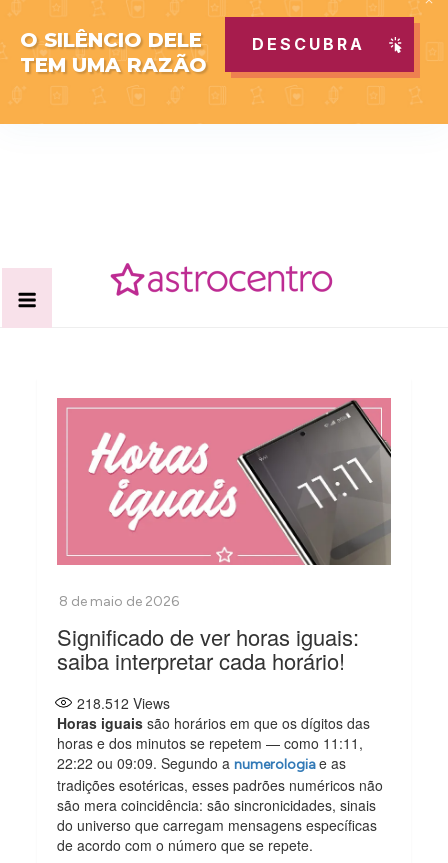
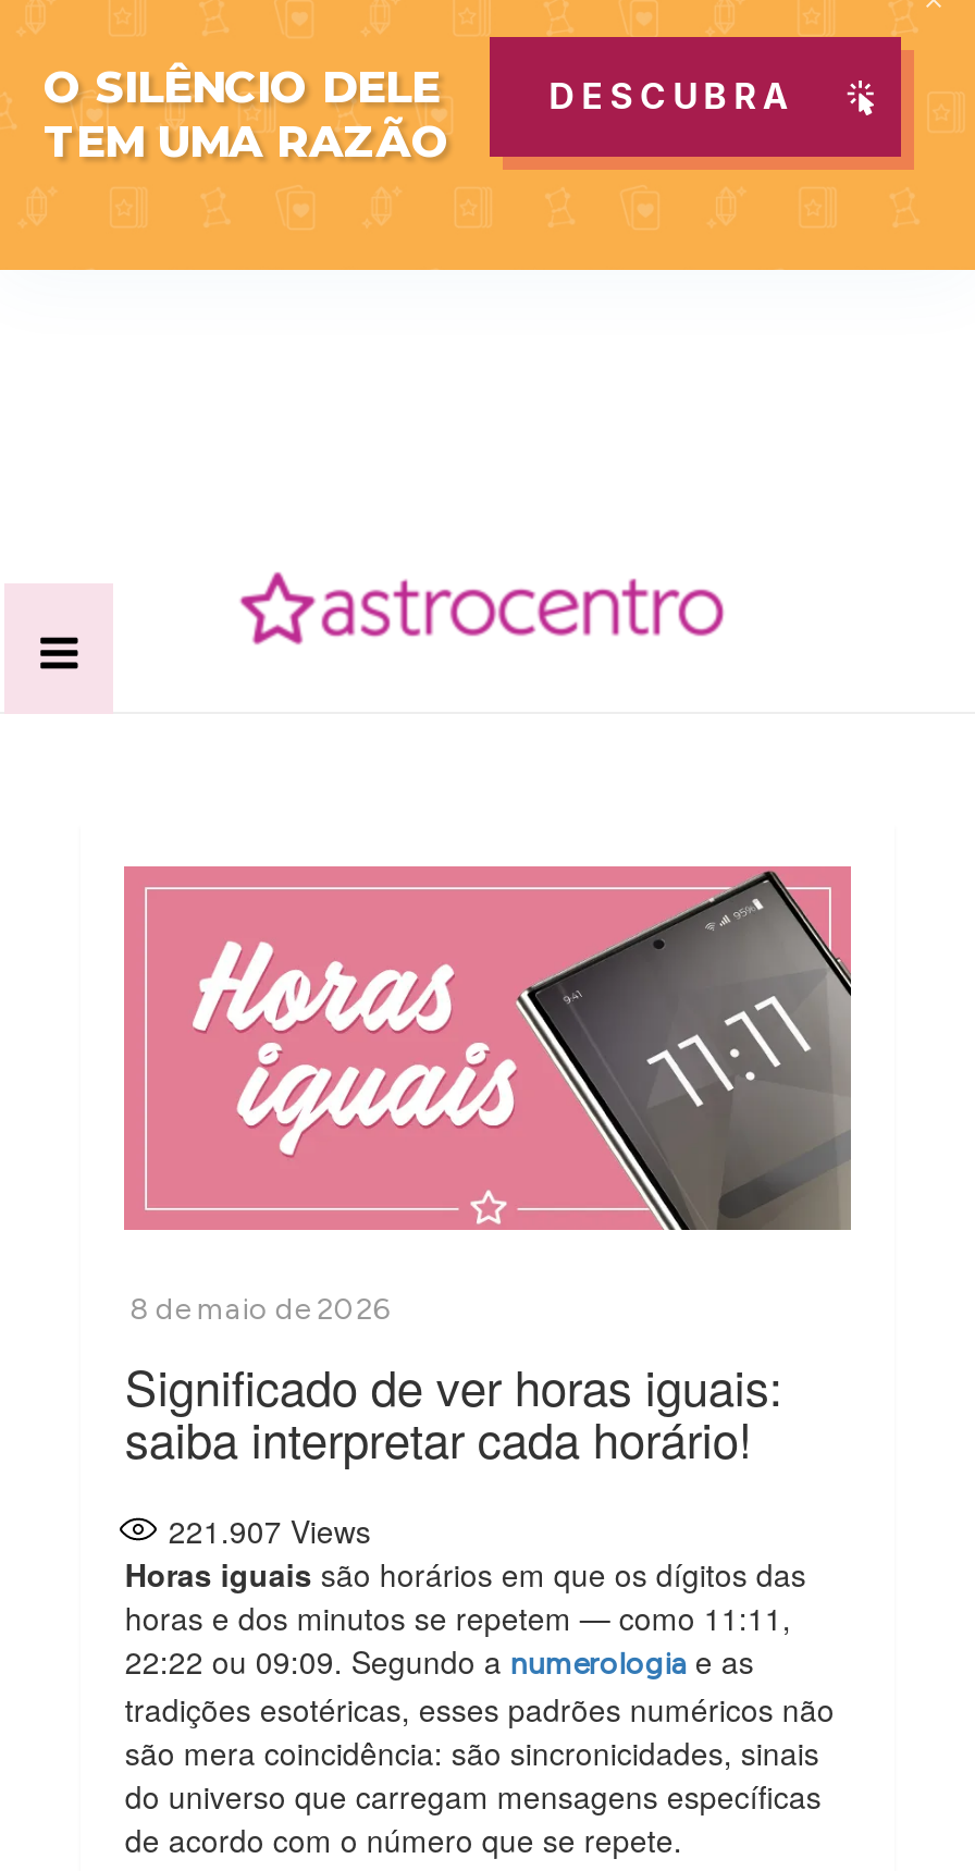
- 218.512 Views
+ 221.907 Views
